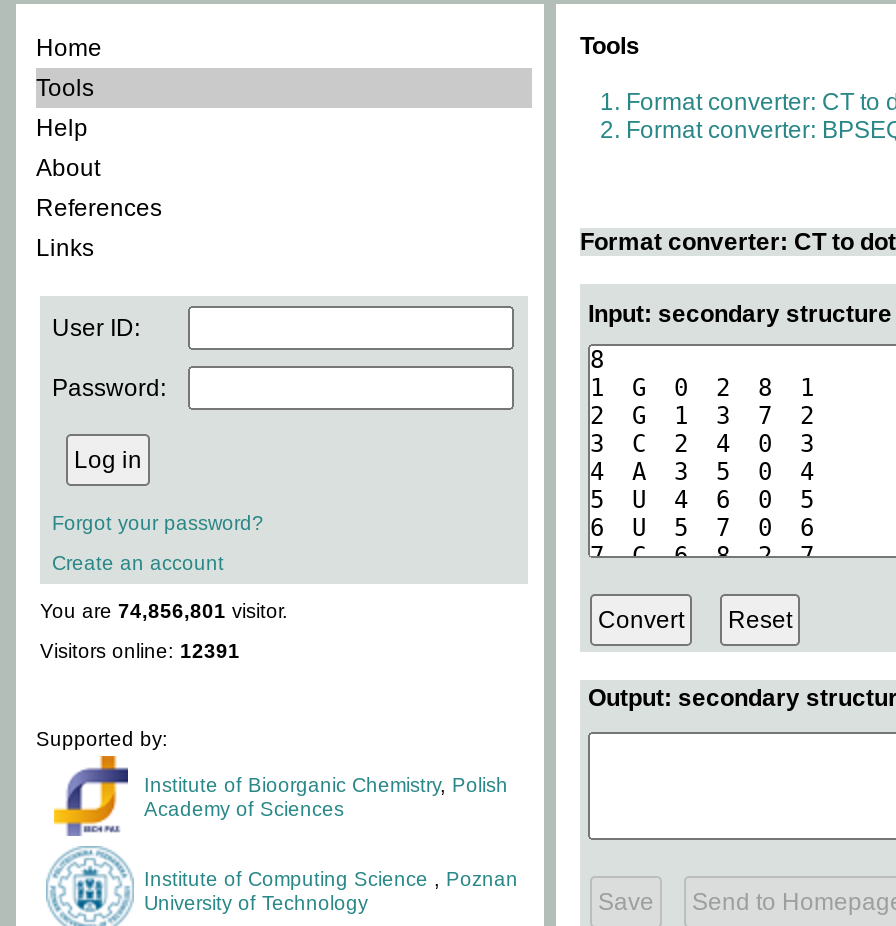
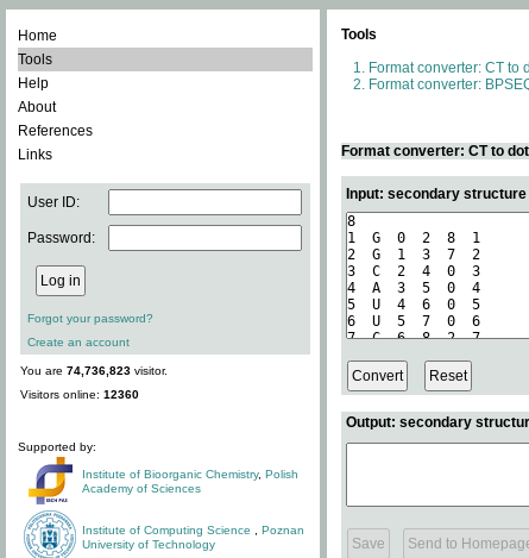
- You are 74,856,801 visitor.
+ You are 74,736,823 visitor.

- Visitors online: 12391
+ Visitors online: 12360
